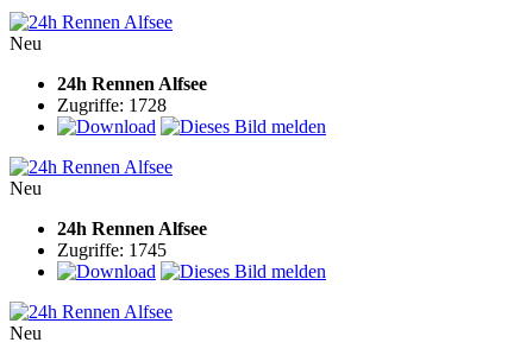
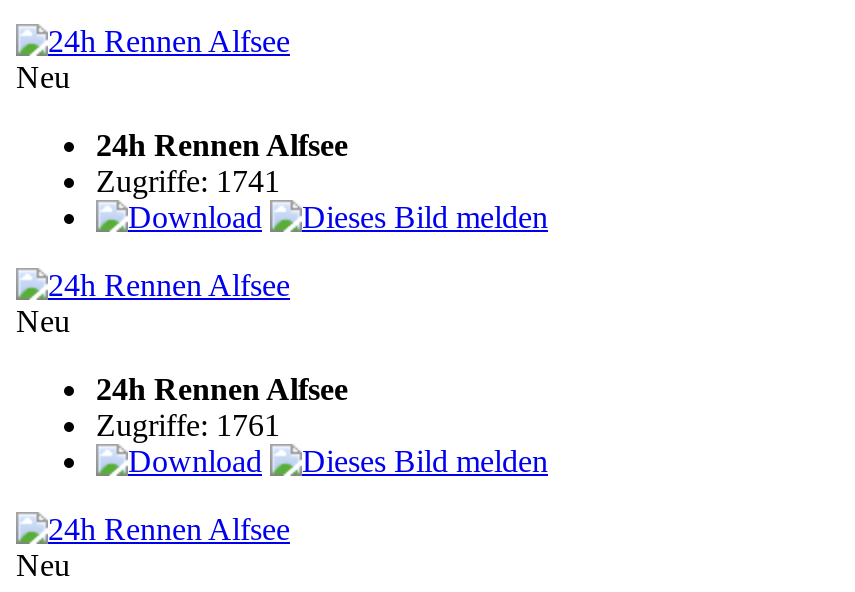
- Zugriffe: 1728
+ Zugriffe: 1741

- Zugriffe: 1745
+ Zugriffe: 1761
